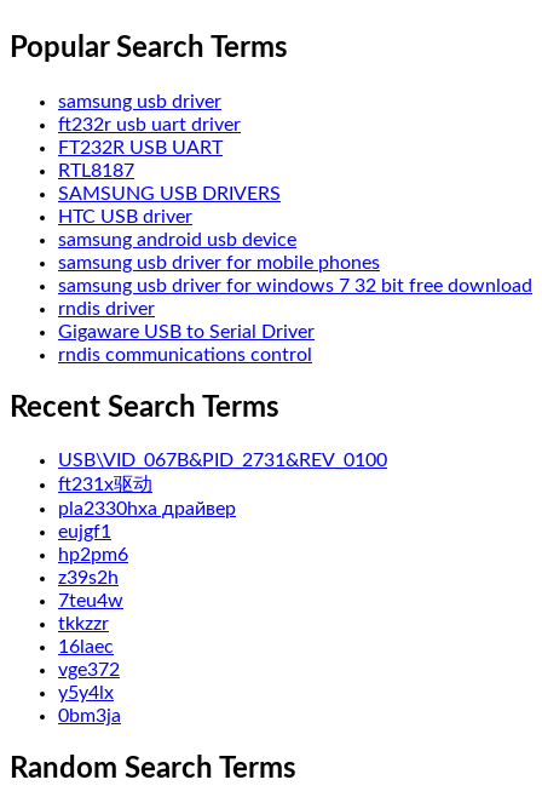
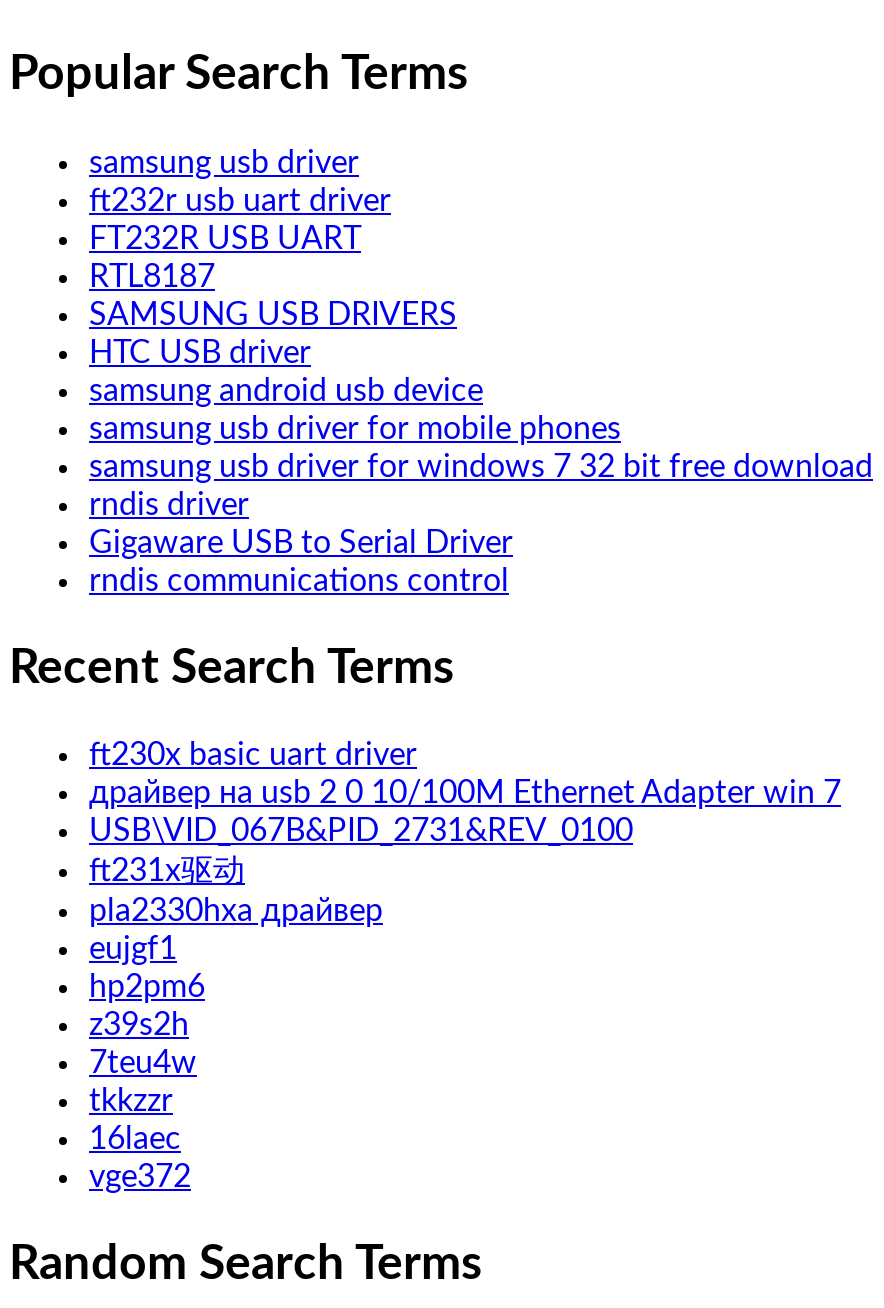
+ ft230x basic uart driver
+ драйвер на usb 2 0 10/100M Ethernet Adapter win 7

moved down: USB\VID_067B&PID_2731&REV_0100 | ft231x驱动 | pla2330hxa драйвер | ... | 16laec | vge372

- y5y4lx
- 0bm3ja
